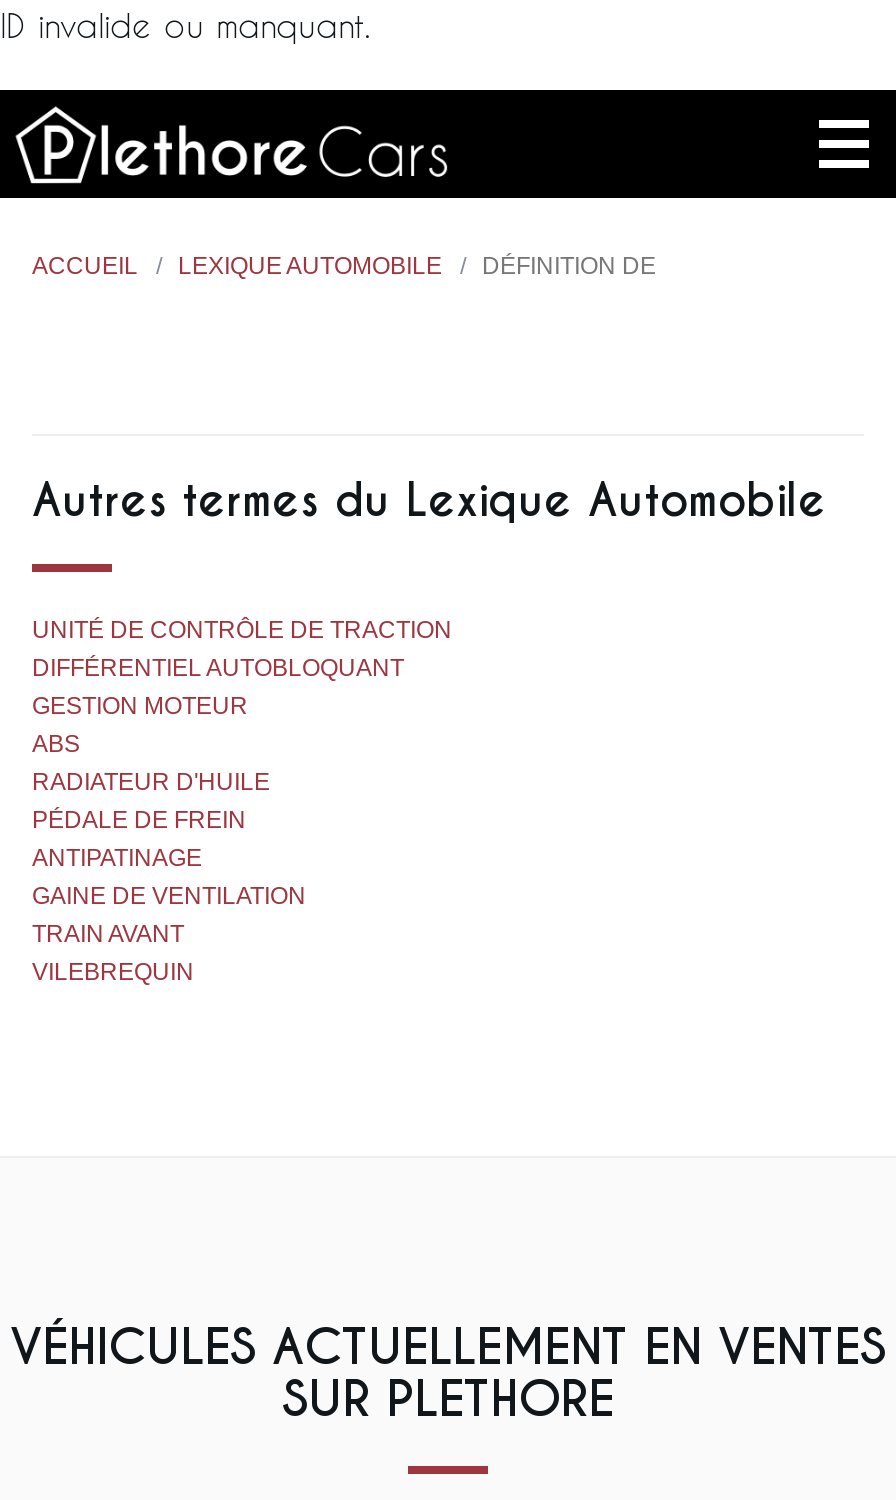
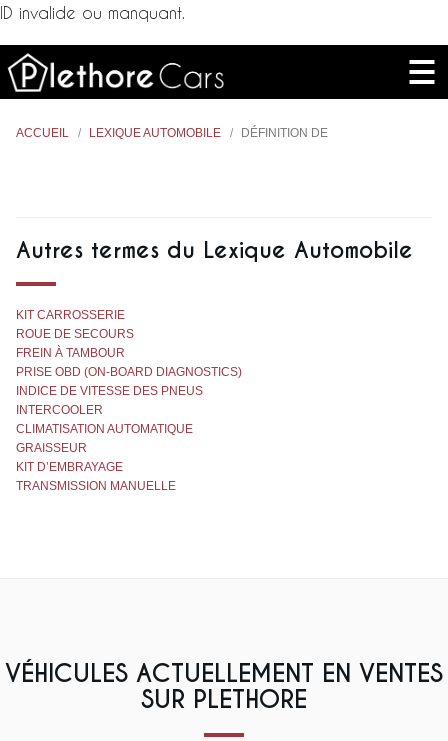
- UNITÉ DE CONTRÔLE DE TRACTION
- DIFFÉRENTIEL AUTOBLOQUANT
- GESTION MOTEUR
- ABS
- RADIATEUR D'HUILE
- PÉDALE DE FREIN
- ANTIPATINAGE
- GAINE DE VENTILATION
- TRAIN AVANT
- VILEBREQUIN
+ KIT CARROSSERIE
+ ROUE DE SECOURS
+ FREIN À TAMBOUR
+ PRISE OBD (ON-BOARD DIAGNOSTICS)
+ INDICE DE VITESSE DES PNEUS
+ INTERCOOLER
+ CLIMATISATION AUTOMATIQUE
+ GRAISSEUR
+ KIT D’EMBRAYAGE
+ TRANSMISSION MANUELLE
